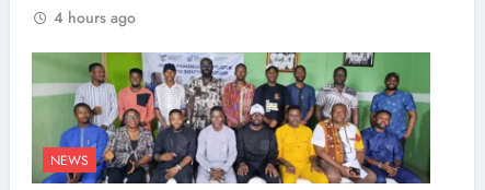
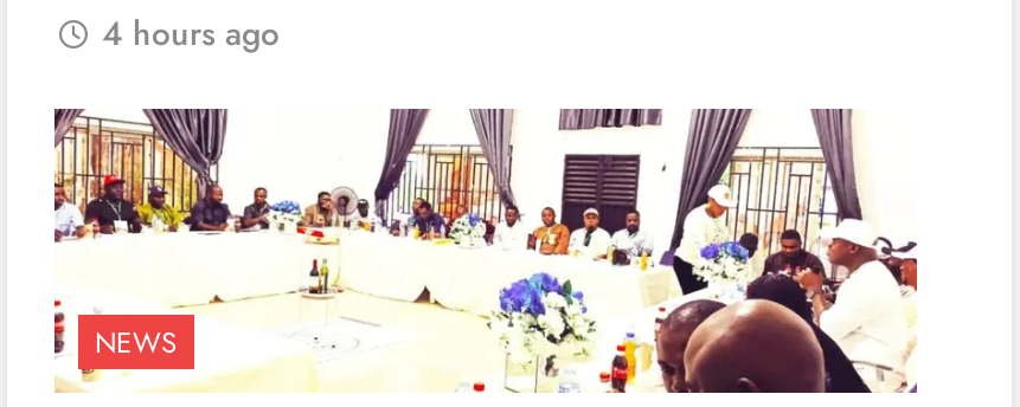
- [image]
+ [image]
